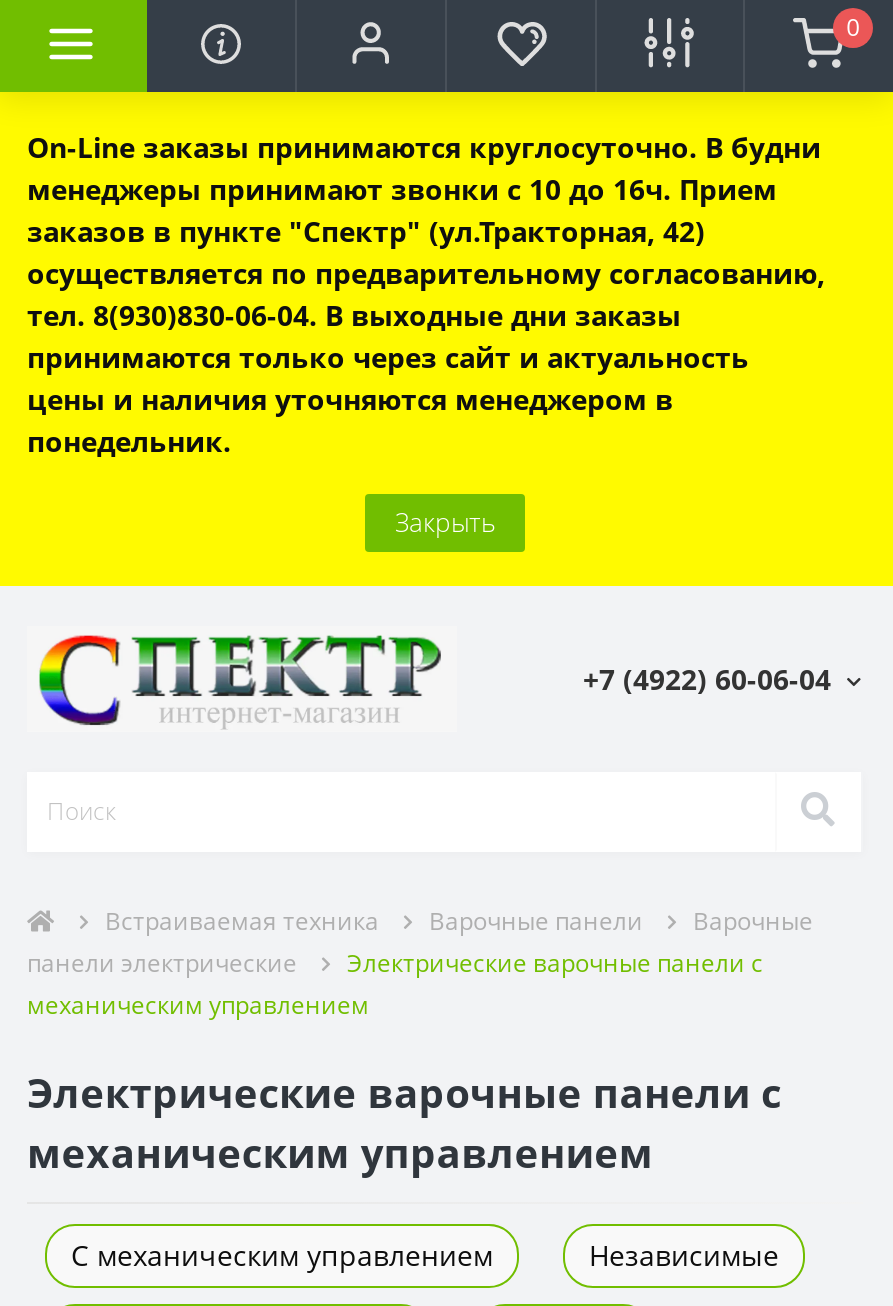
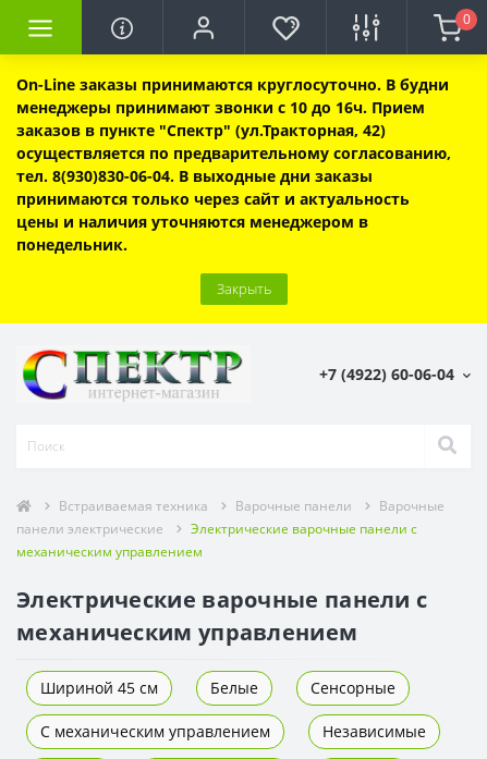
+ Шириной 45 см
+ Белые
+ Cенсорные
